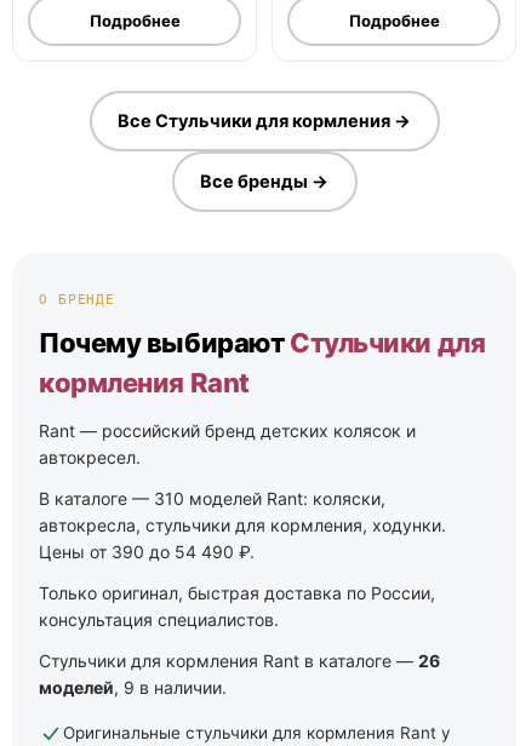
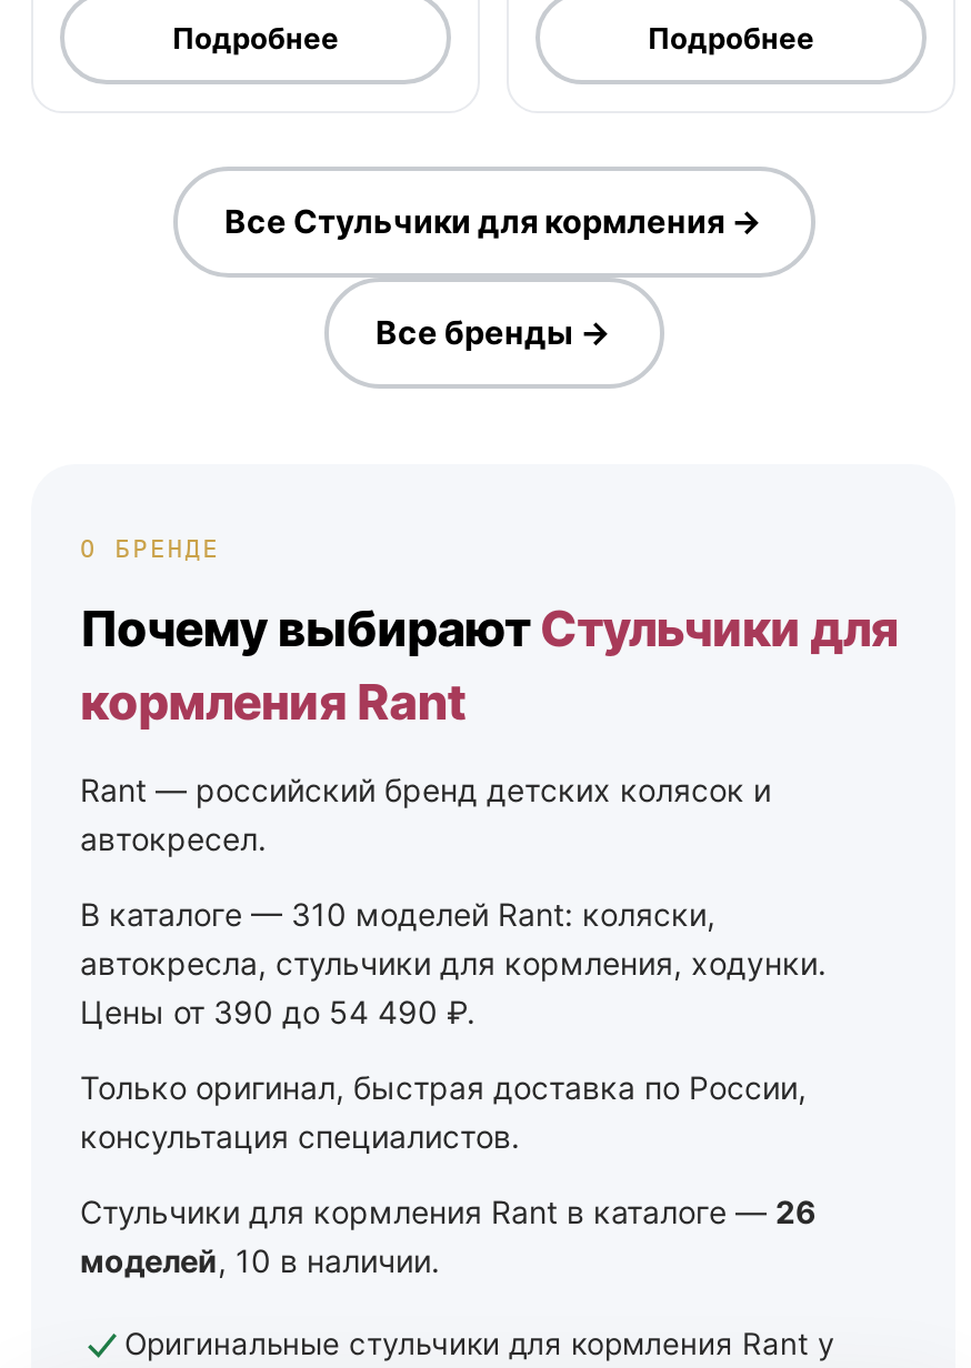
- моделей, 9 в наличии.
+ моделей, 10 в наличии.
